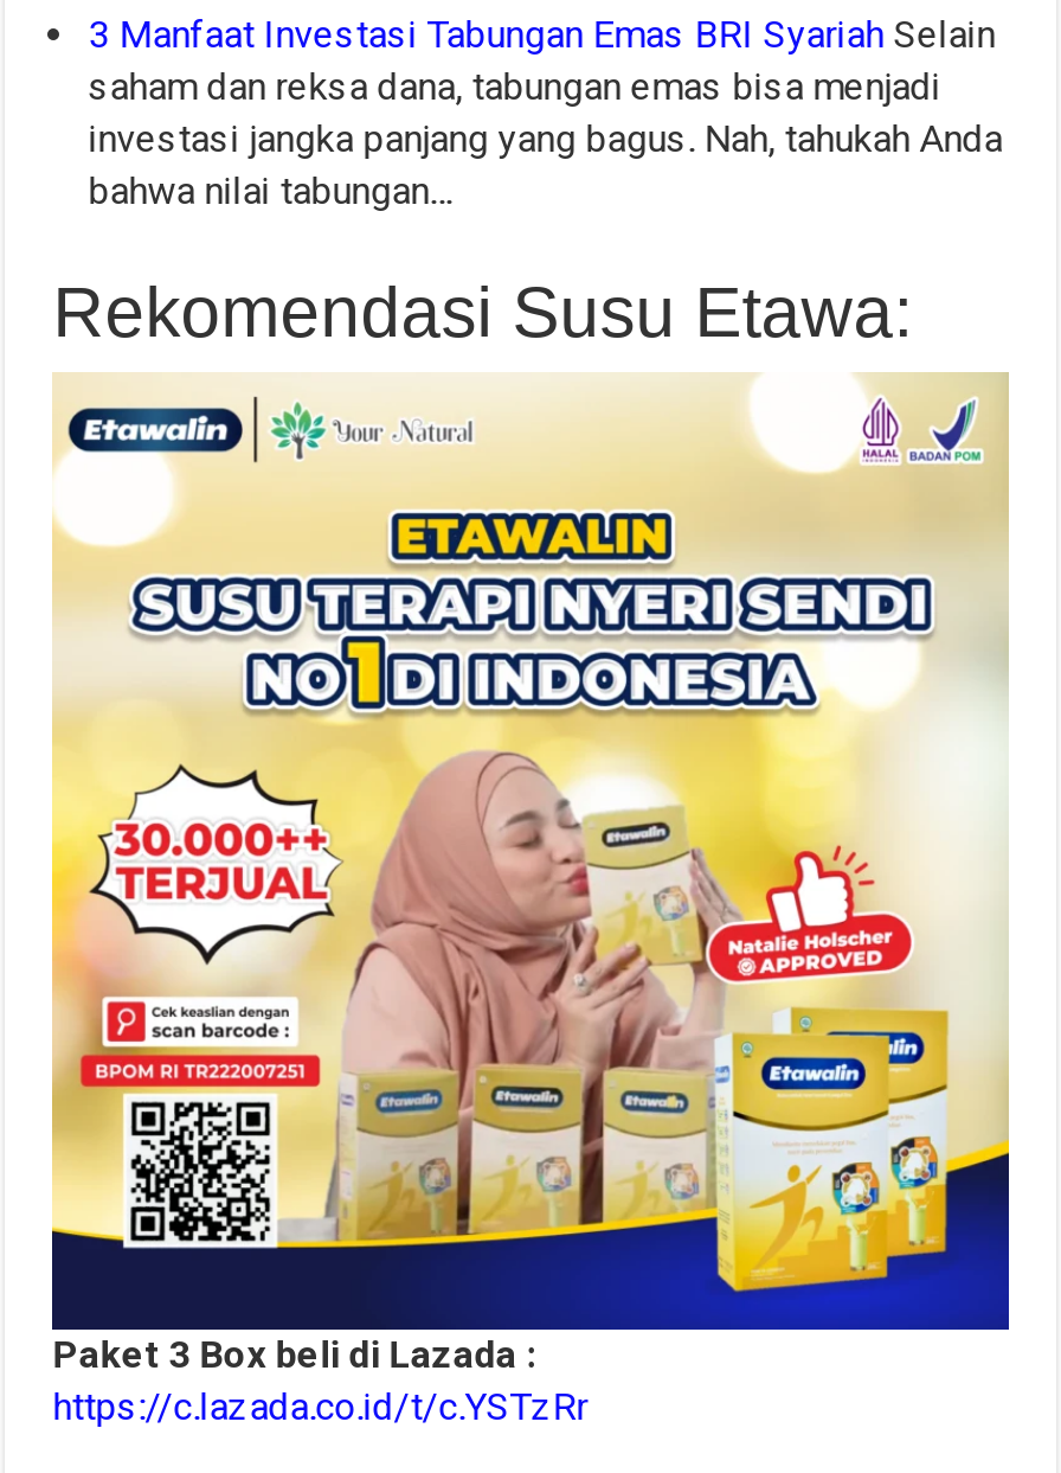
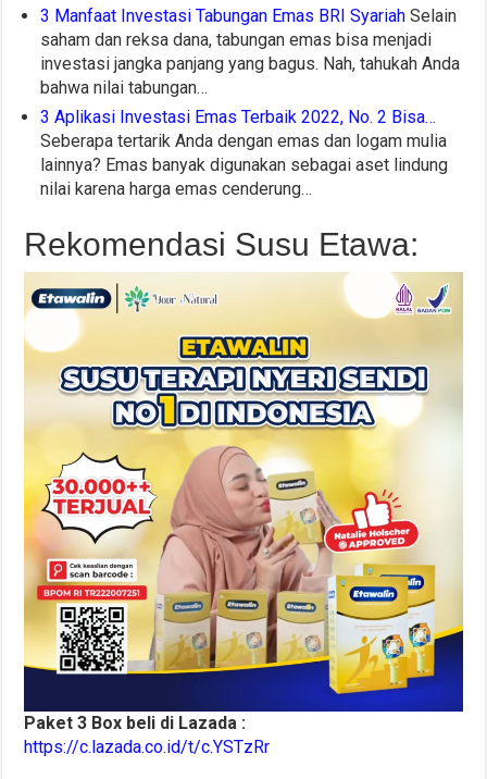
+ 3 Aplikasi Investasi Emas Terbaik 2022, No. 2 Bisa…
+ Seberapa tertarik Anda dengan emas dan logam mulia
+ lainnya? Emas banyak digunakan sebagai aset lindung
+ nilai karena harga emas cenderung…
